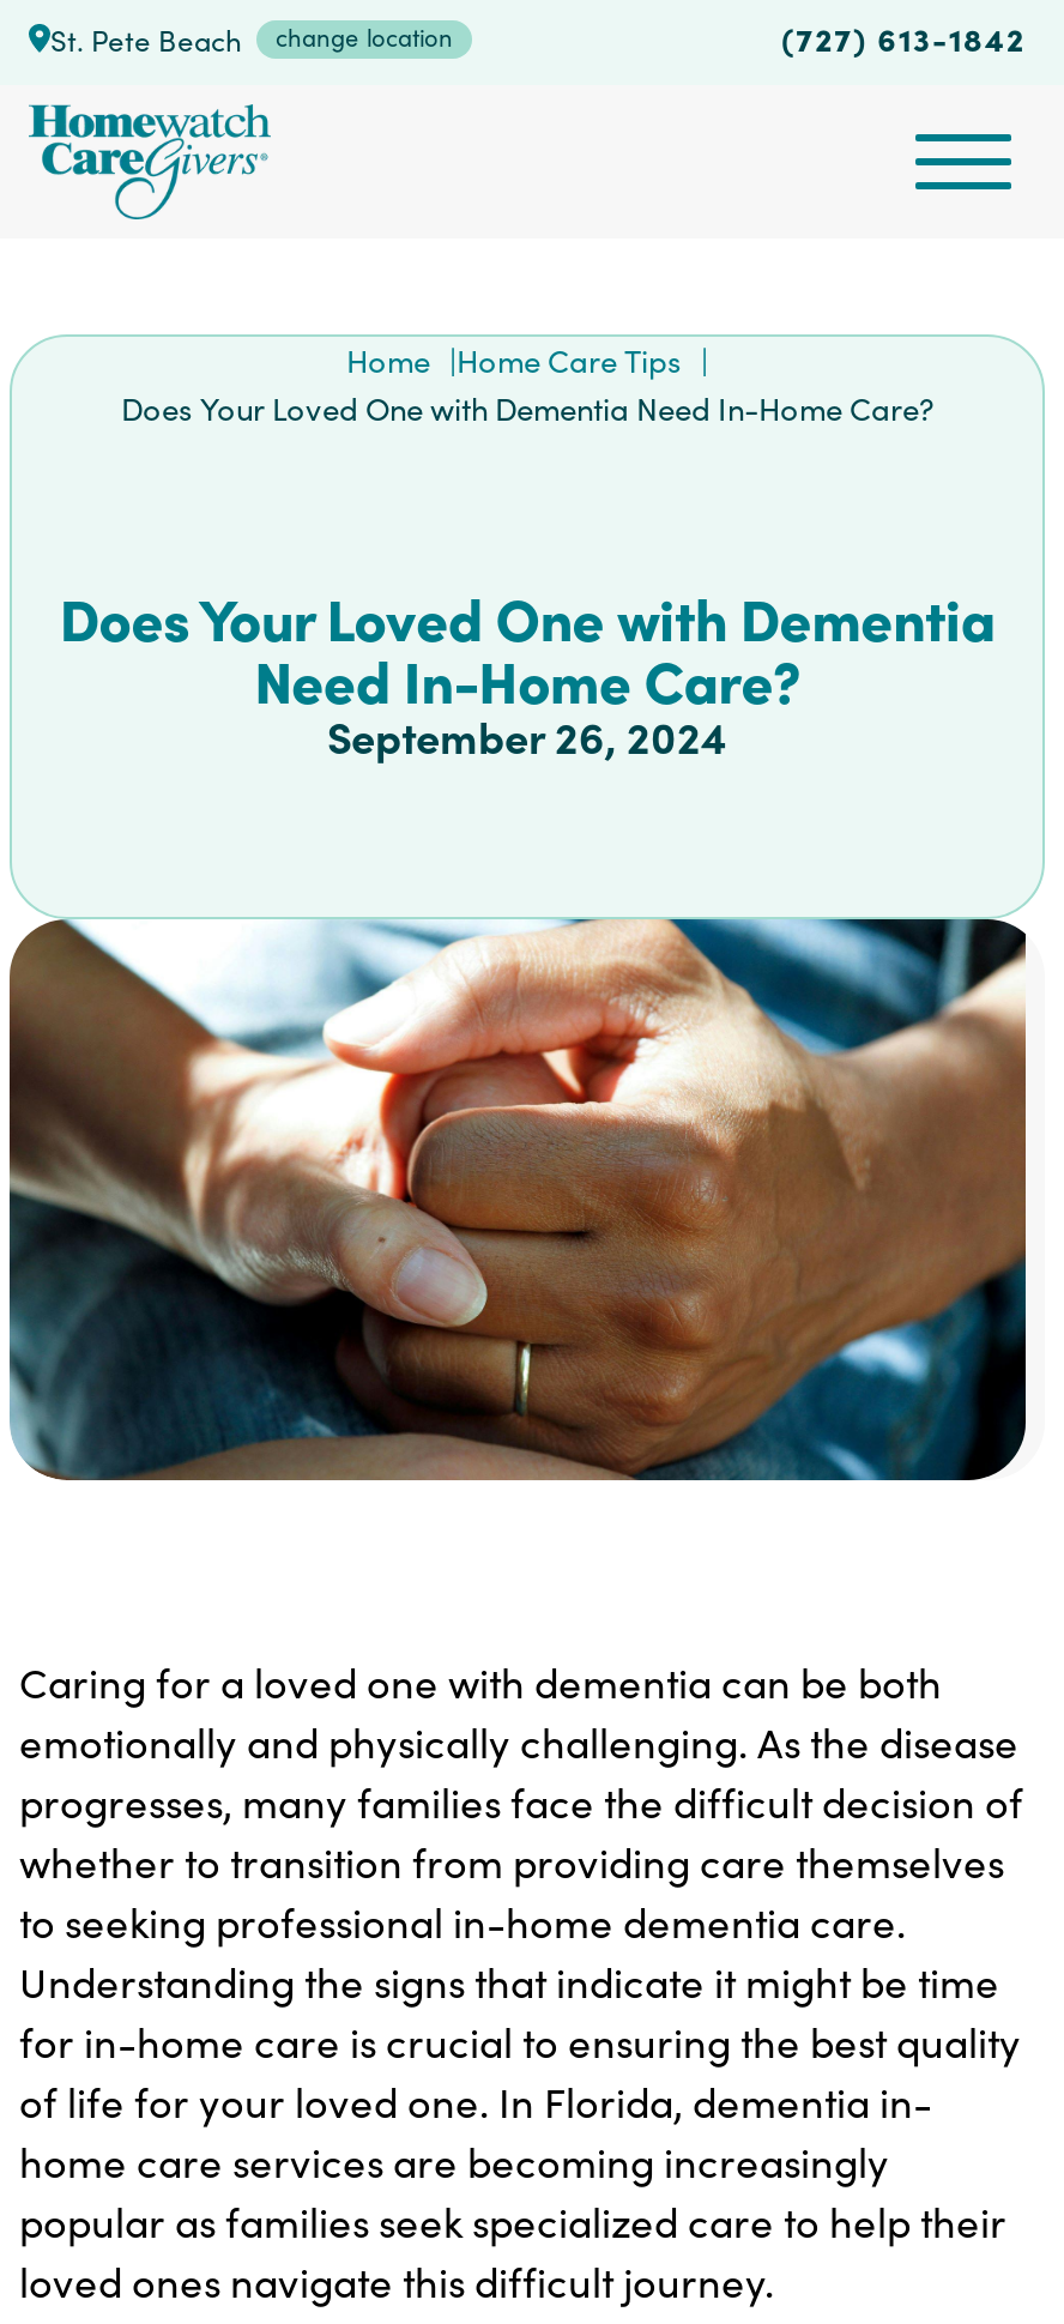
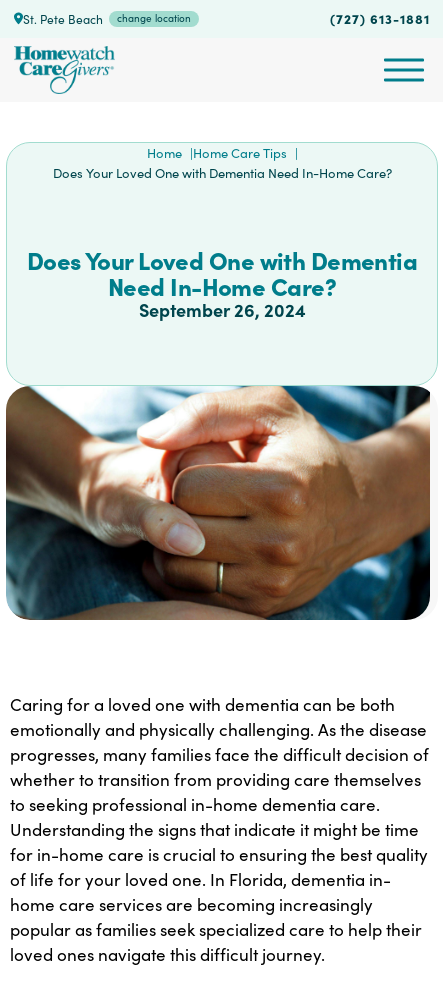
- (727) 613-1842
+ (727) 613-1881
